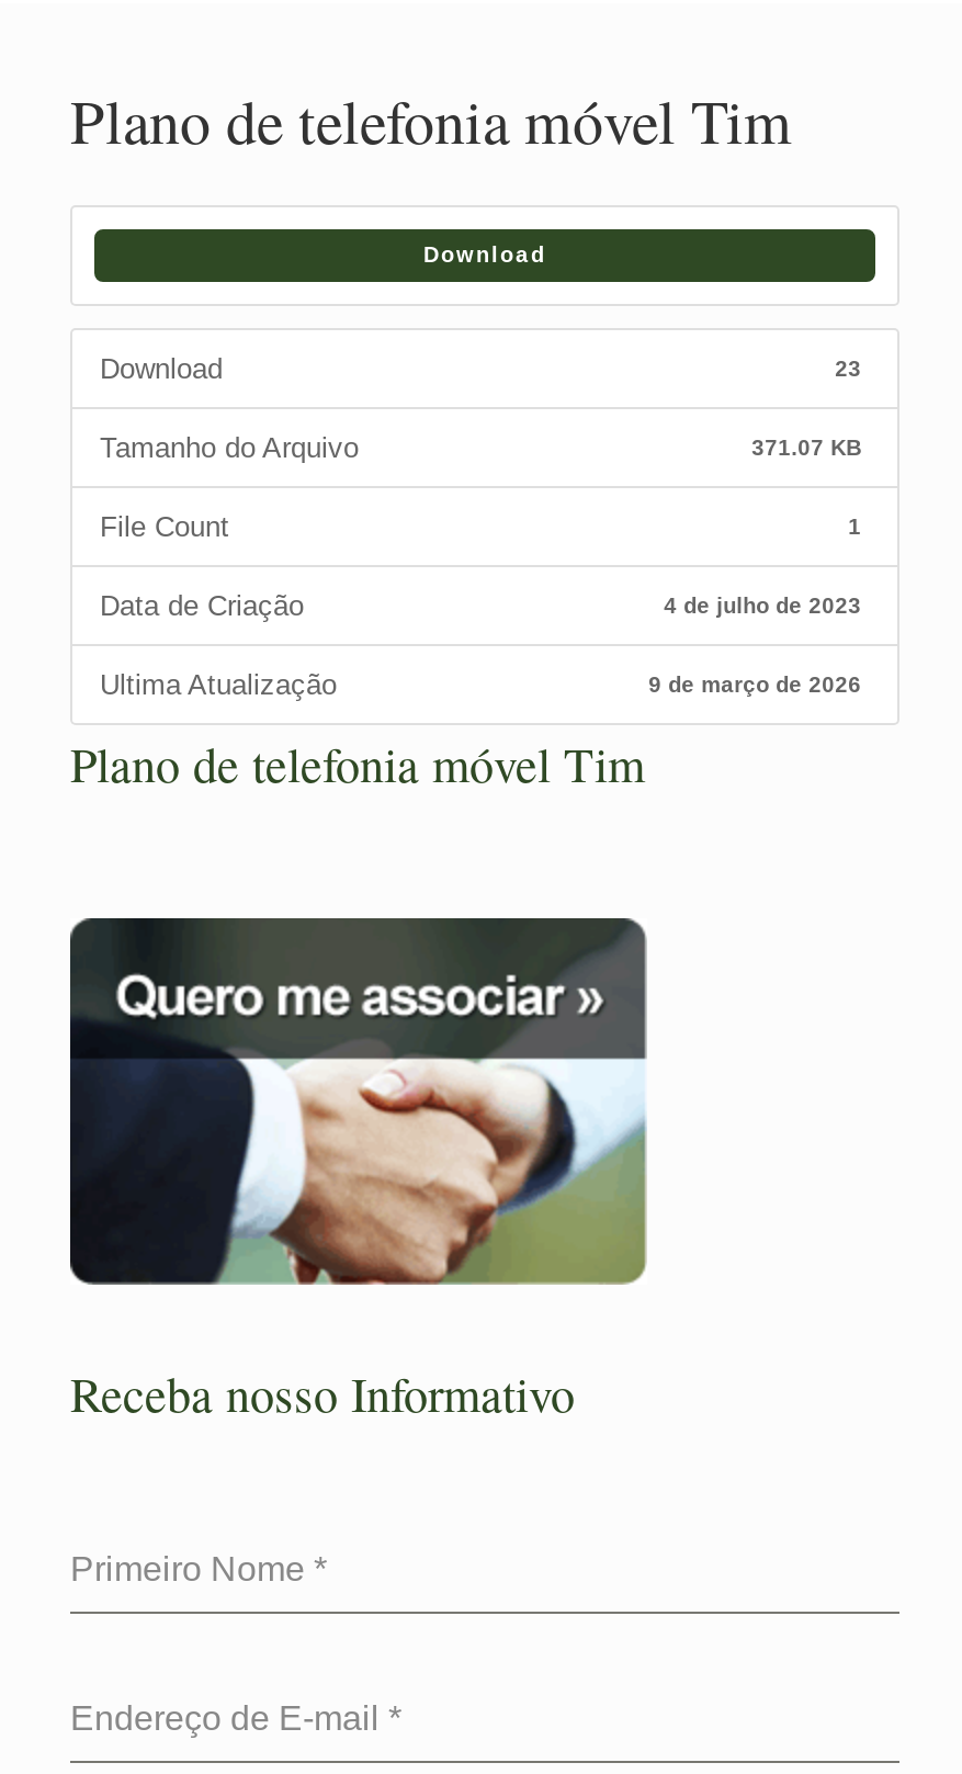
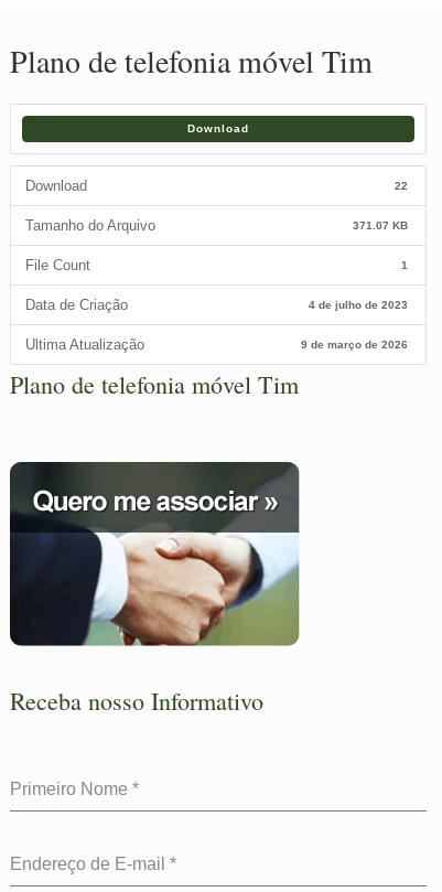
- 23
+ 22
